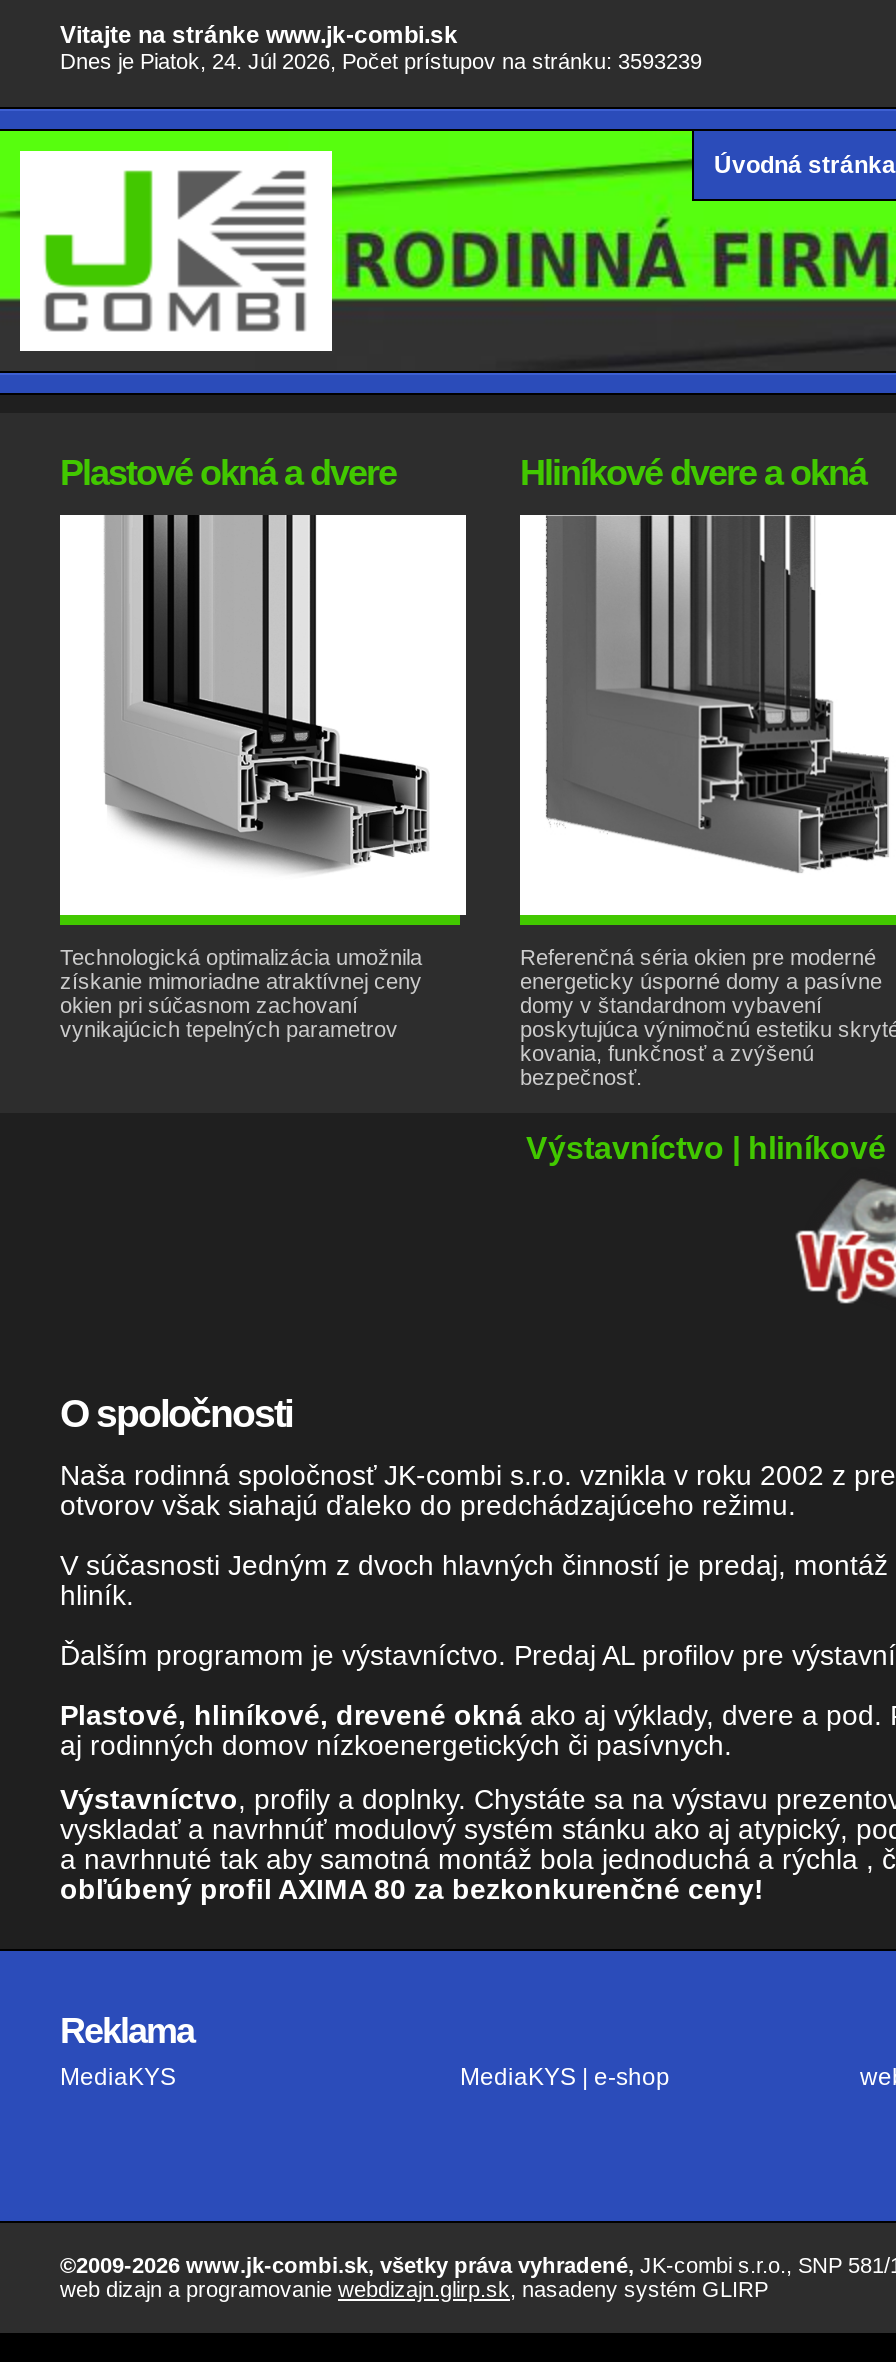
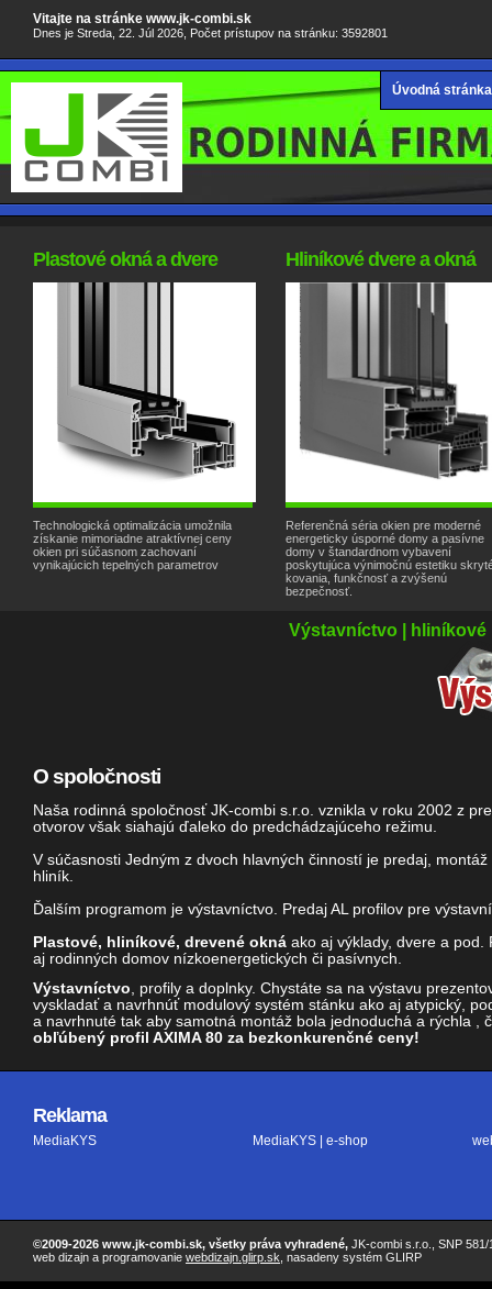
- Dnes je Piatok, 24. Júl 2026, Počet prístupov na stránku: 3593239
+ Dnes je Streda, 22. Júl 2026, Počet prístupov na stránku: 3592801
